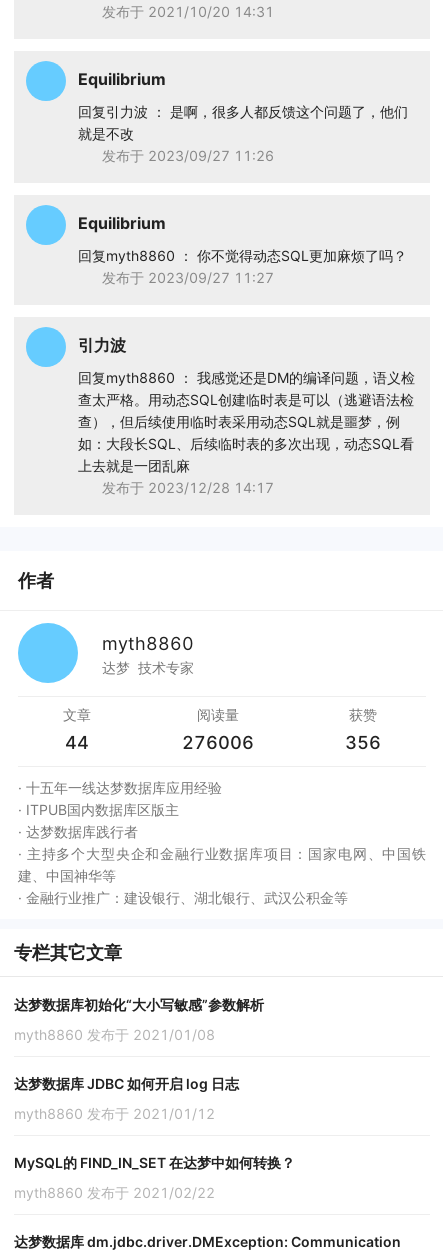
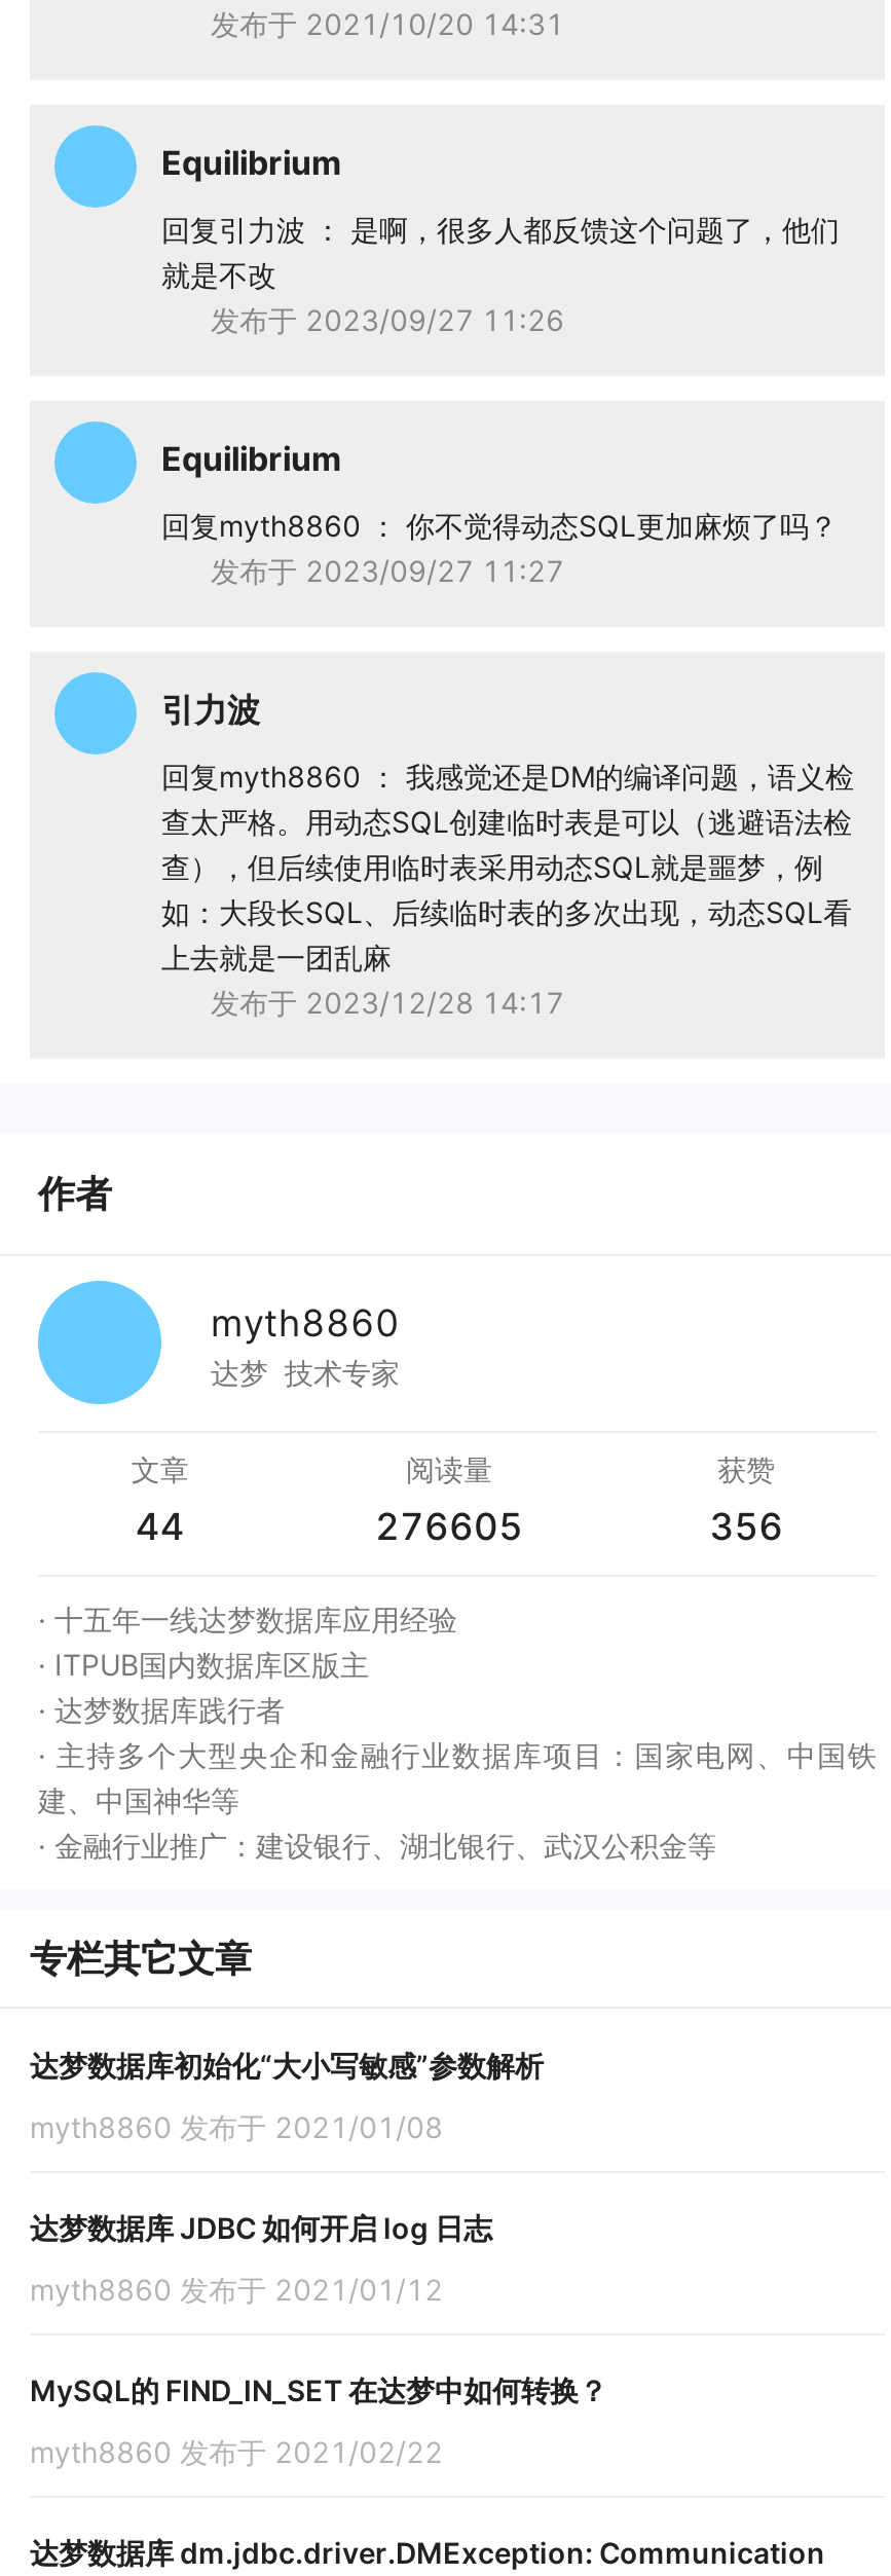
- 276006
+ 276605
